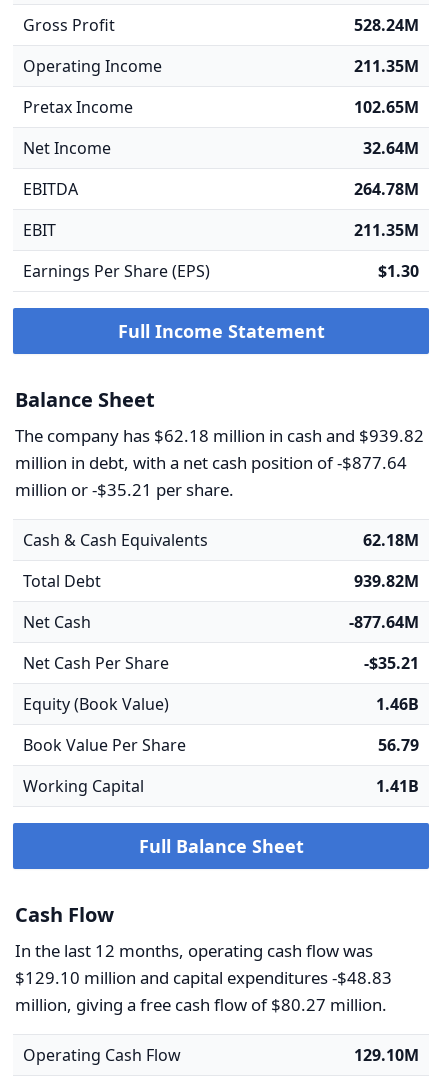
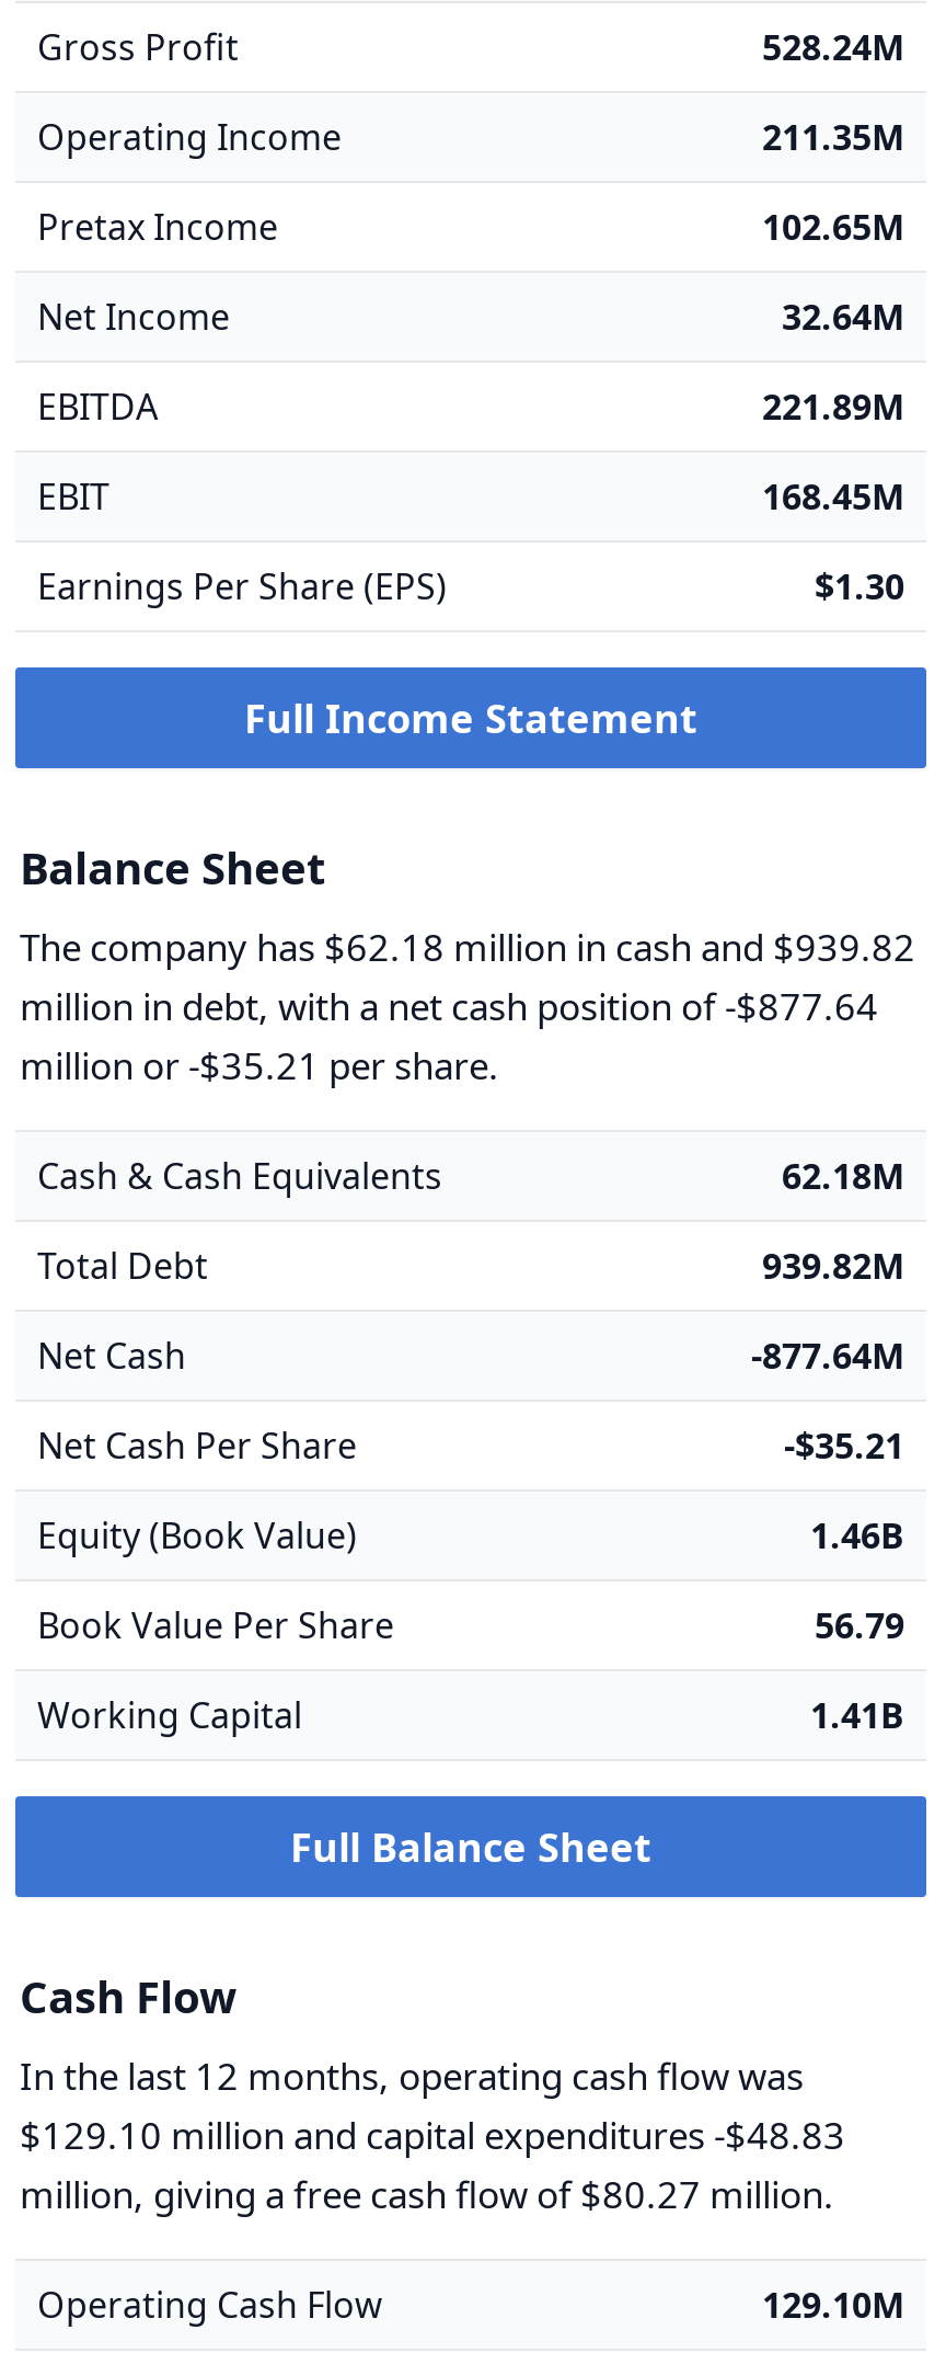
- 264.78M
+ 221.89M

- 211.35M
+ 168.45M
